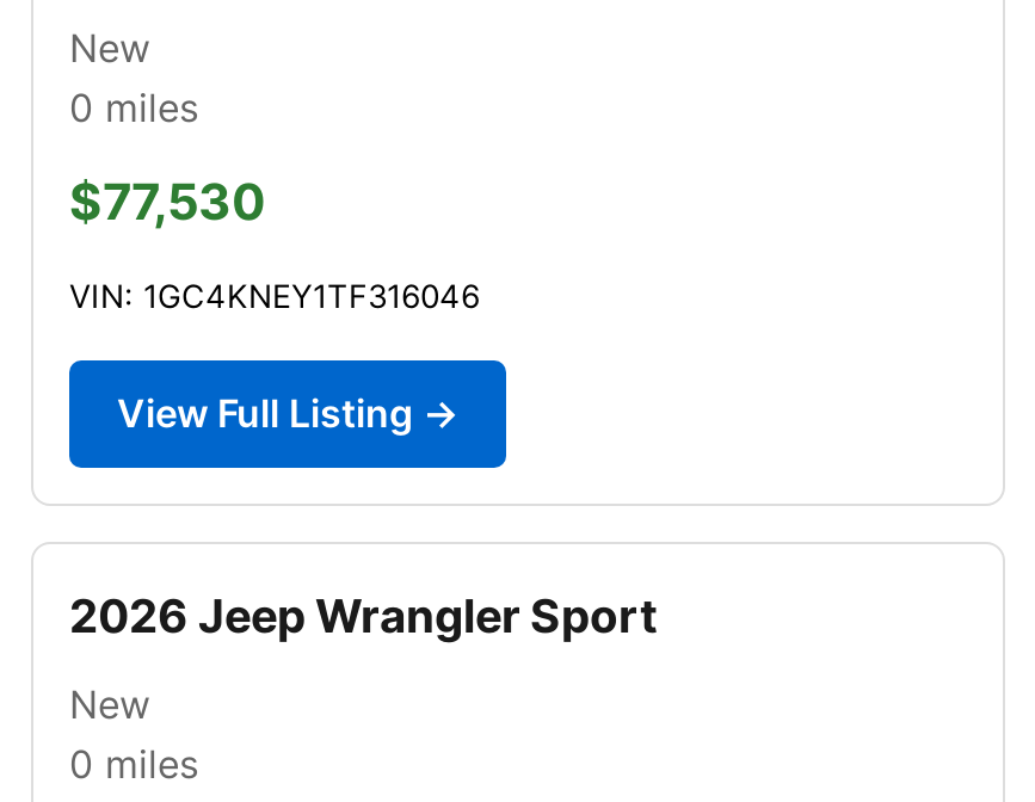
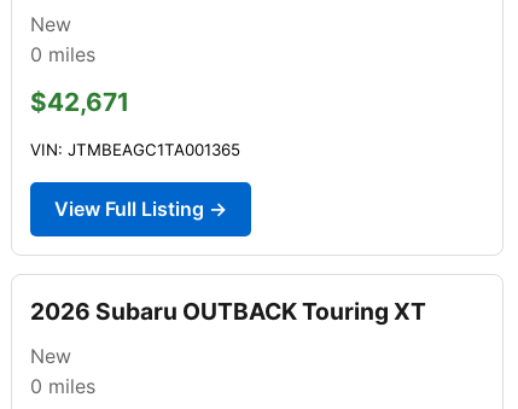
- $77,530
+ $42,671

- VIN: 1GC4KNEY1TF316046
+ VIN: JTMBEAGC1TA001365

- 2026 Jeep Wrangler Sport
+ 2026 Subaru OUTBACK Touring XT
